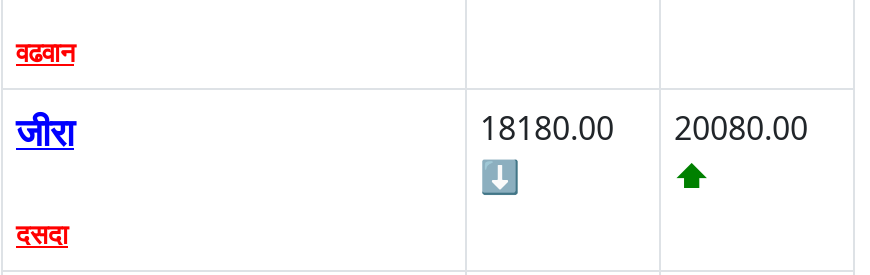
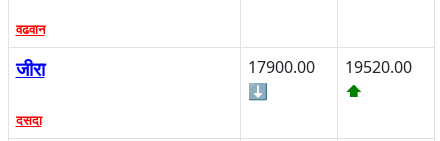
- 18180.00
+ 17900.00

- 20080.00
+ 19520.00
